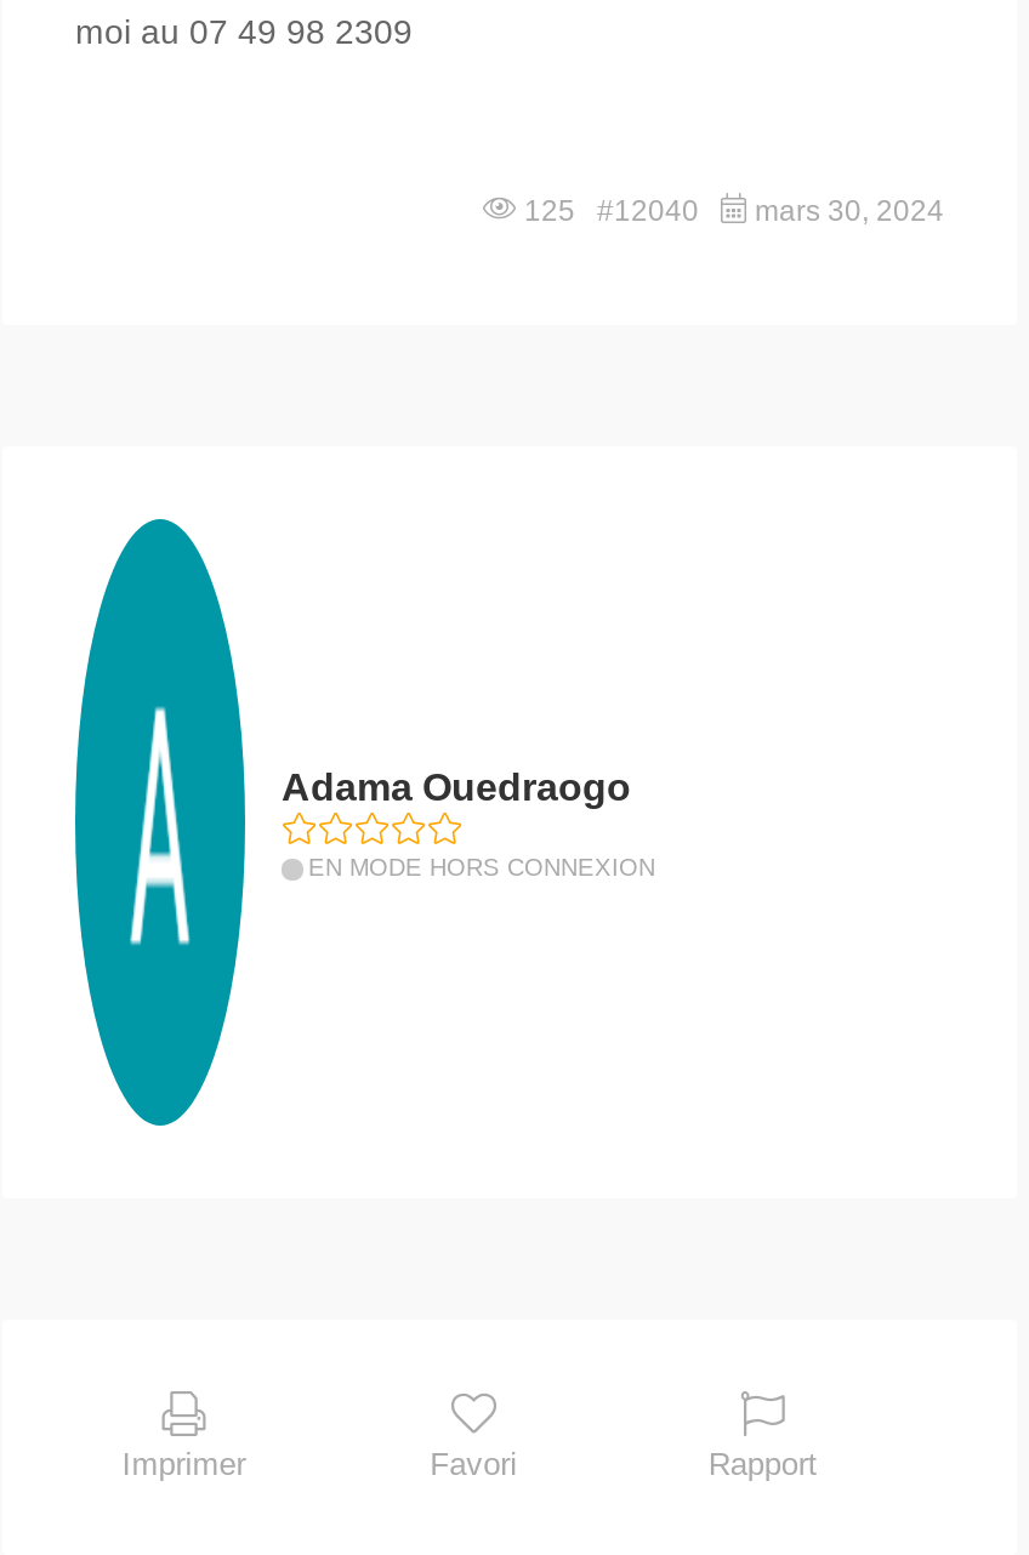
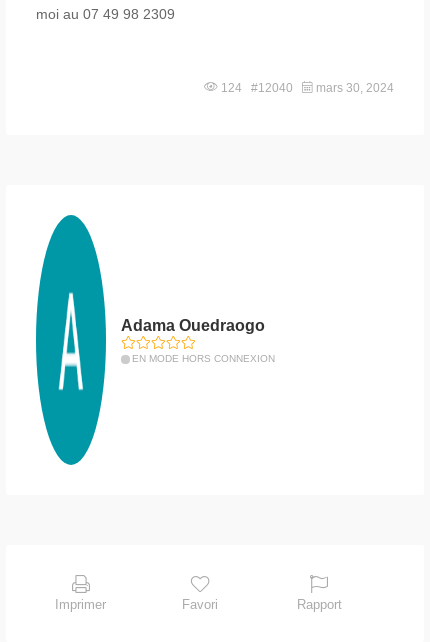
- 125 #12040 mars 30, 2024
+ 124 #12040 mars 30, 2024
